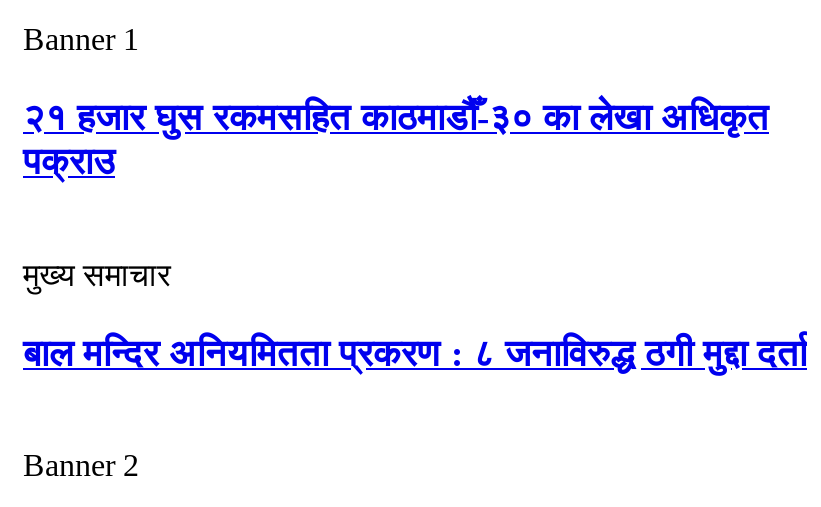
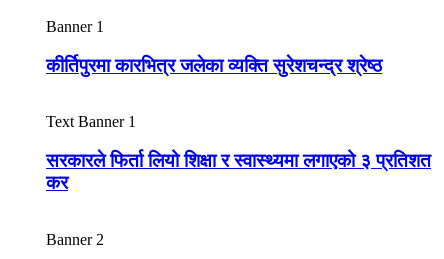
- २१ हजार घुस रकमसहित काठमाडौँ-३० का लेखा अधिकृत
- पक्राउ
+ कीर्तिपुरमा कारभित्र जलेका व्यक्ति सुरेशचन्द्र श्रेष्ठ

- मुख्य समाचार
+ Text Banner 1

- बाल मन्दिर अनियमितता प्रकरण : ८ जनाविरुद्ध ठगी मुद्दा दर्ता
+ सरकारले फिर्ता लियो शिक्षा र स्वास्थ्यमा लगाएको ३ प्रतिशत
+ कर
